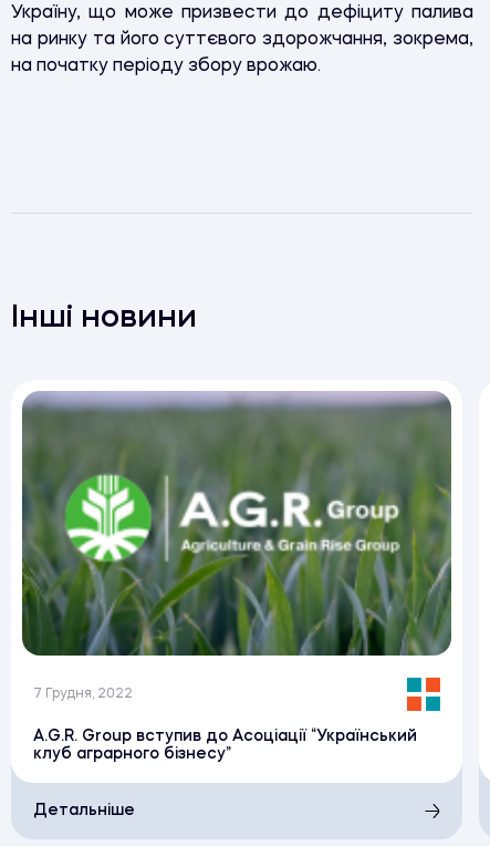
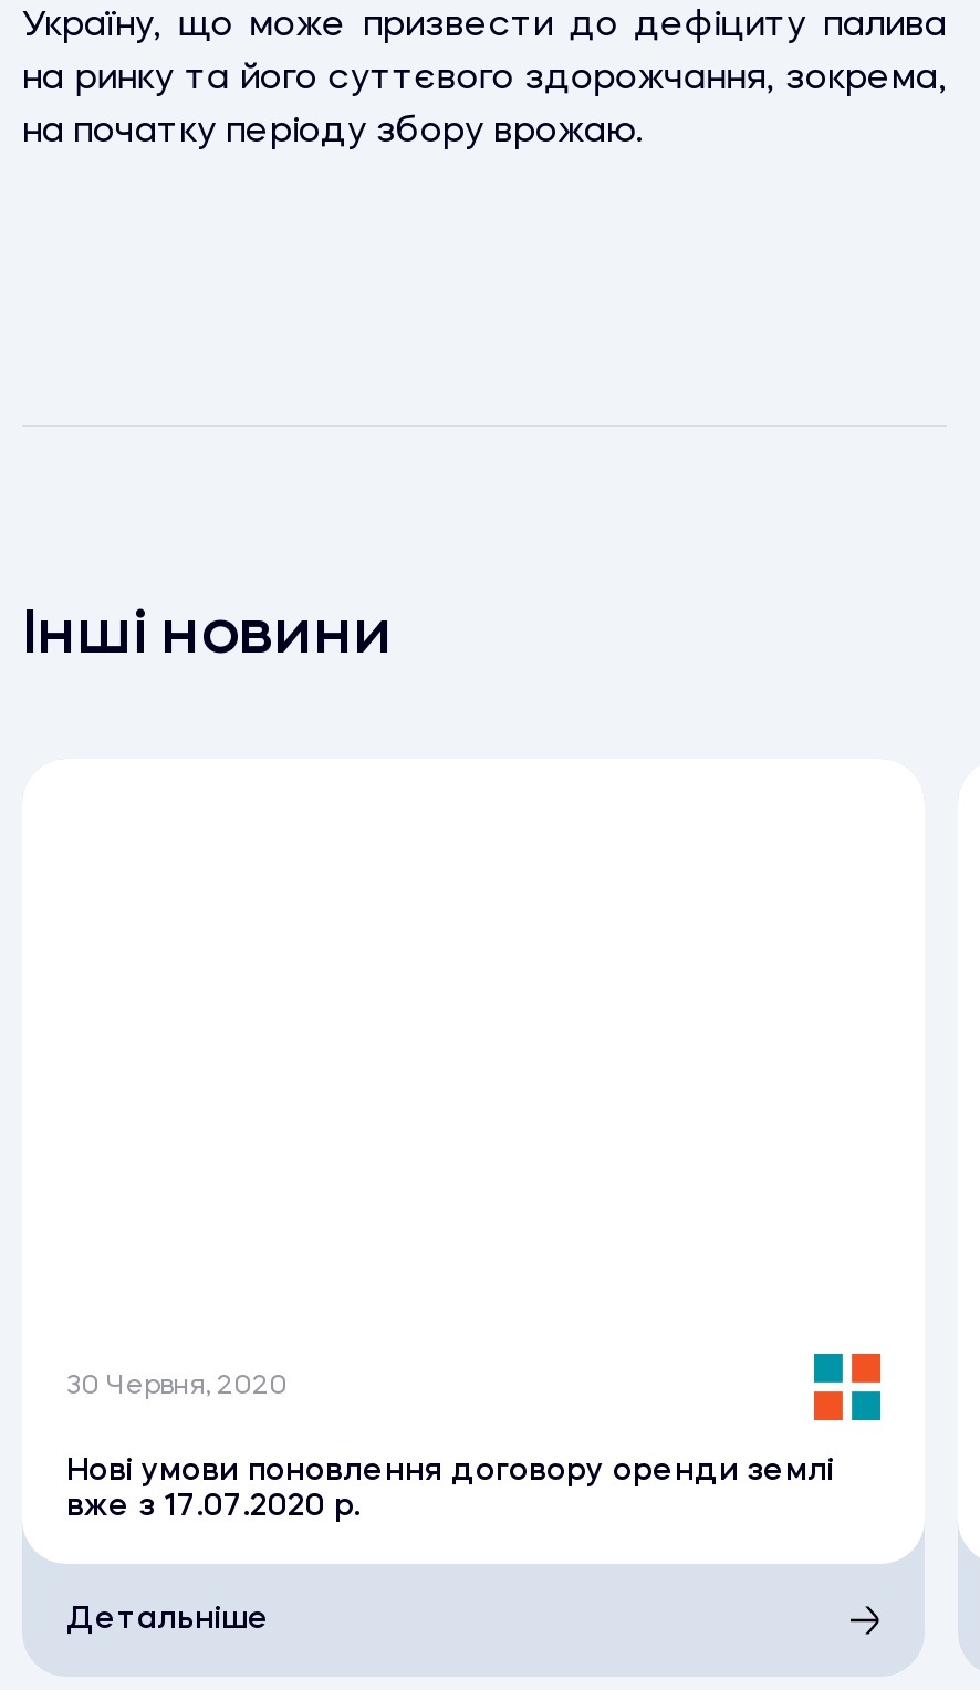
- [image]

- 7 Грудня, 2022
+ 30 Червня, 2020

- A.G.R. Group вступив до Асоціації “Український
- клуб аграрного бізнесу”
+ Нові умови поновлення договору оренди землі
+ вже з 17.07.2020 р.
